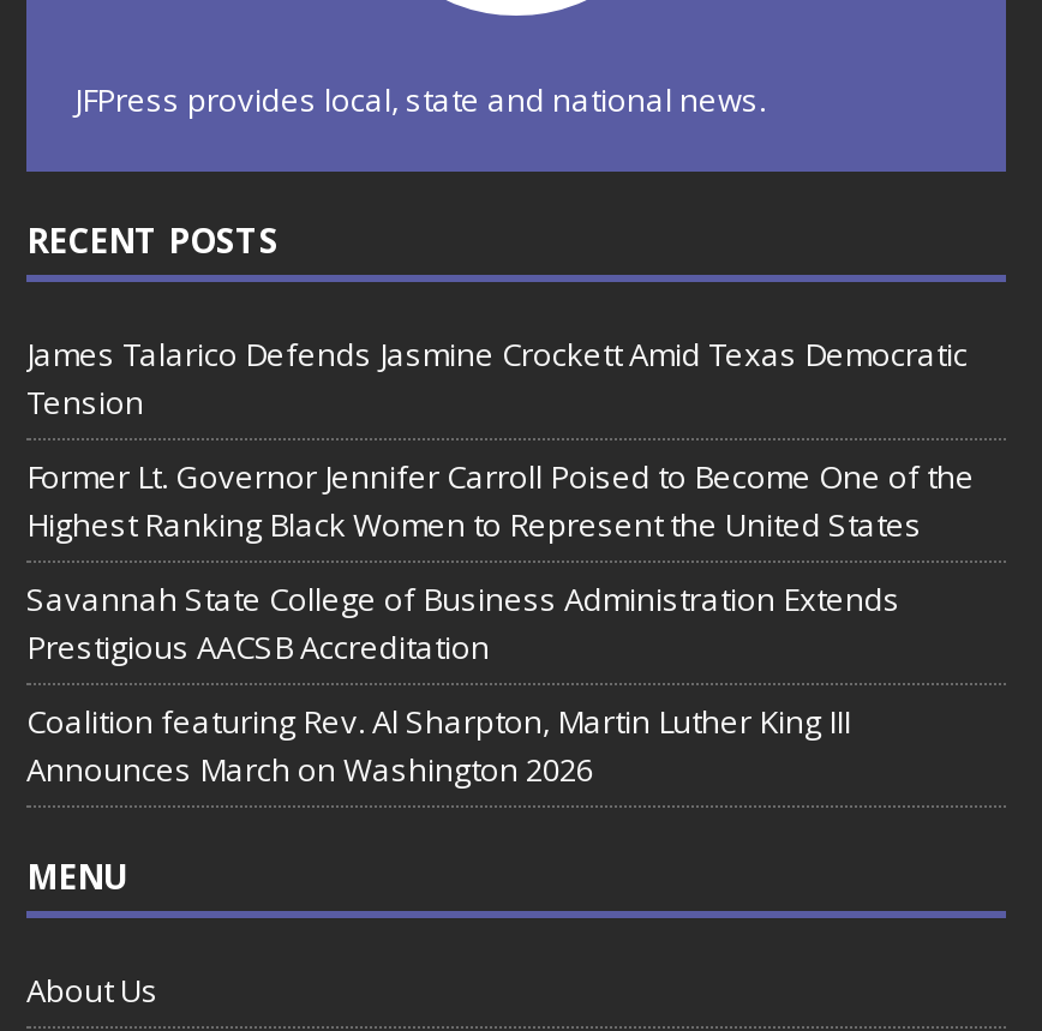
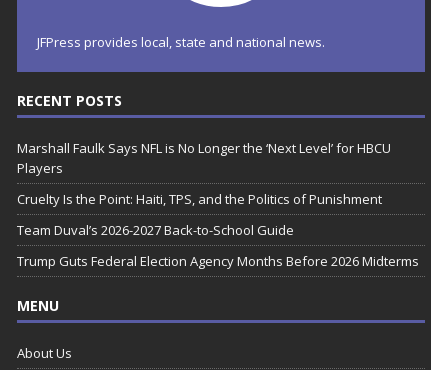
- James Talarico Defends Jasmine Crockett Amid Texas Democratic
- Tension
+ Marshall Faulk Says NFL is No Longer the ‘Next Level’ for HBCU
+ Players

- Former Lt. Governor Jennifer Carroll Poised to Become One of the
- Highest Ranking Black Women to Represent the United States
+ Cruelty Is the Point: Haiti, TPS, and the Politics of Punishment

- Savannah State College of Business Administration Extends
- Prestigious AACSB Accreditation
+ Team Duval’s 2026-2027 Back-to-School Guide

- Coalition featuring Rev. Al Sharpton, Martin Luther King III
- Announces March on Washington 2026
+ Trump Guts Federal Election Agency Months Before 2026 Midterms
